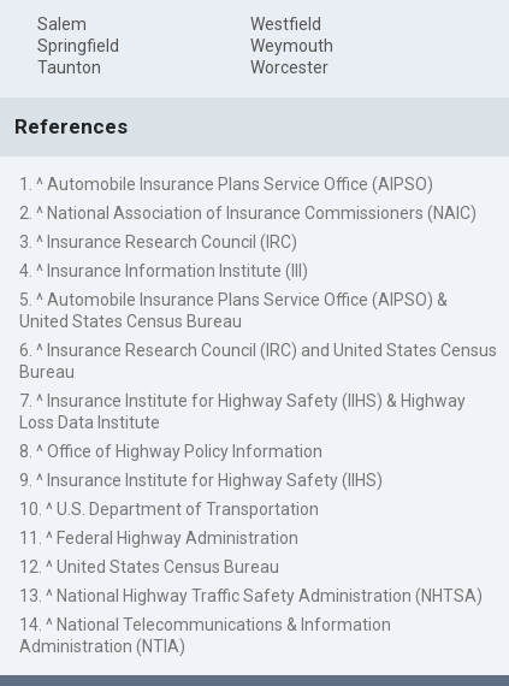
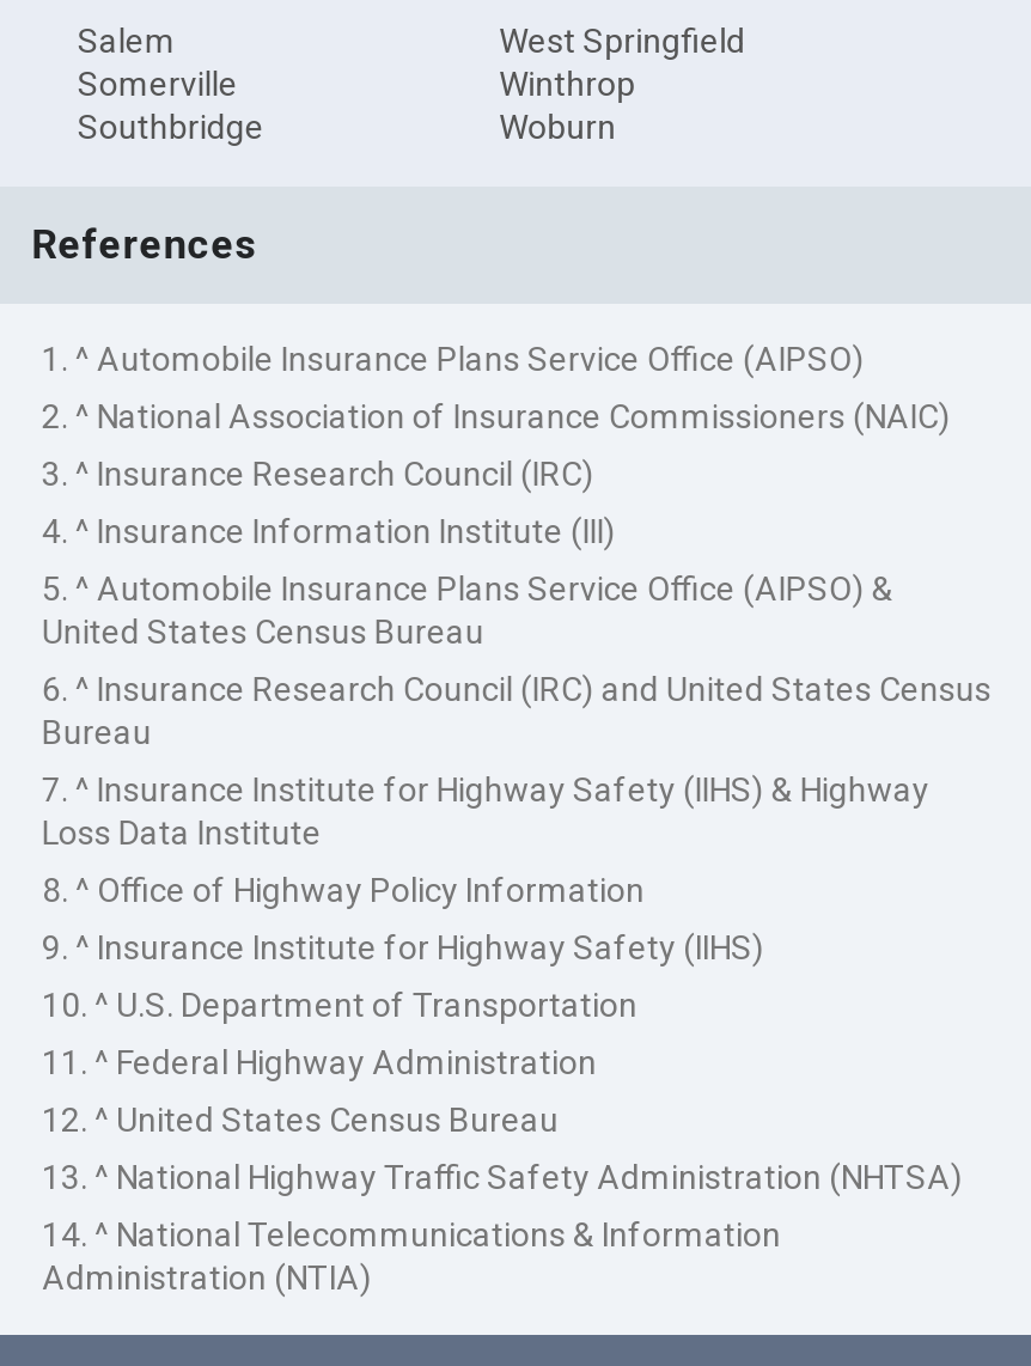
- Westfield
- Weymouth
- Worcester
+ West Springfield
+ Winthrop
+ Woburn

- Springfield
- Taunton
+ Somerville
+ Southbridge
